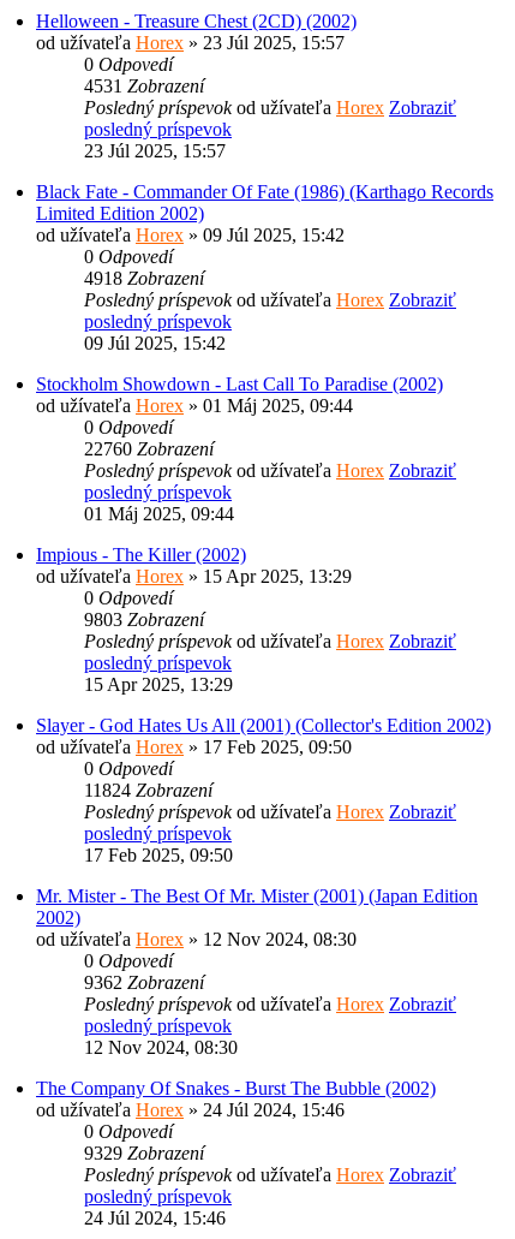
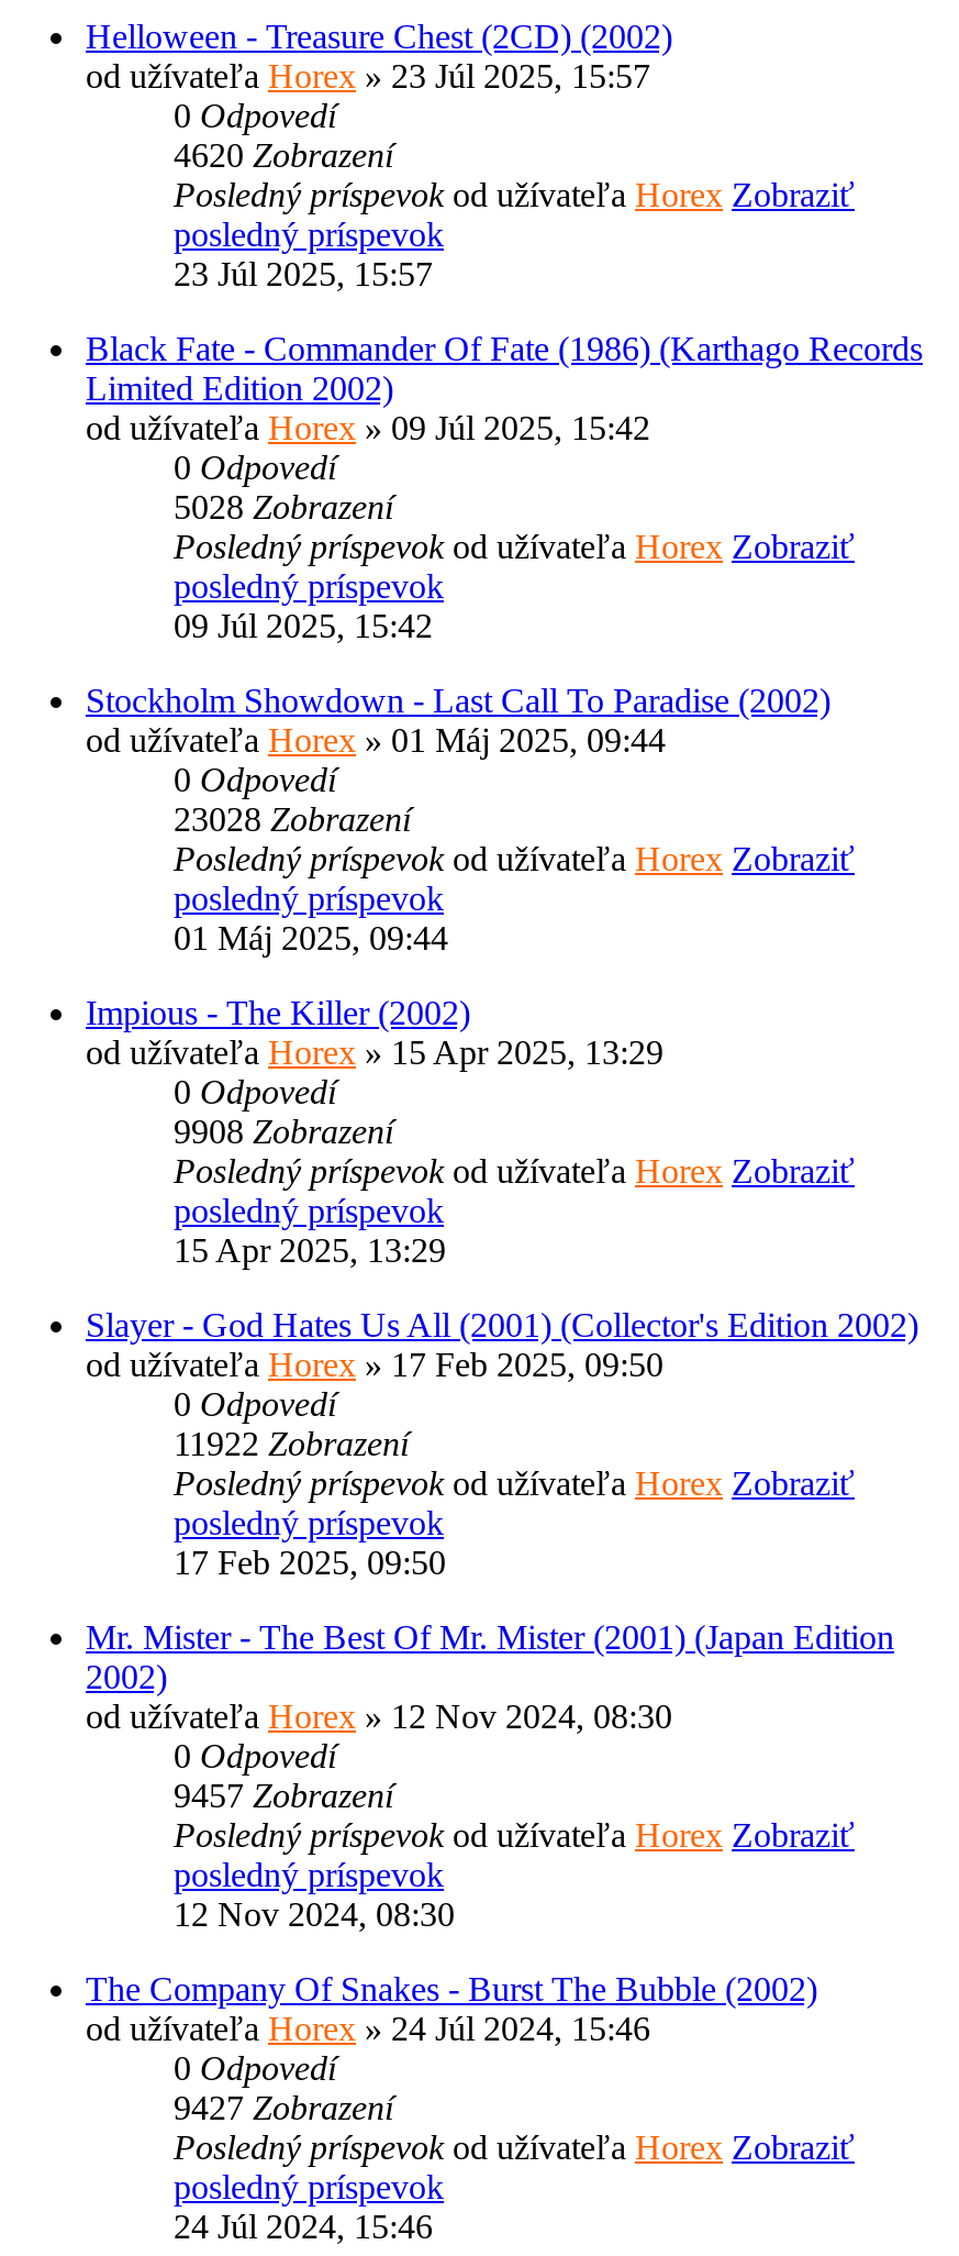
- 4531Zobrazení
+ 4620Zobrazení

- 4918Zobrazení
+ 5028Zobrazení

- 22760 Zobrazení
+ 23028 Zobrazení

- 9803Zobrazení
+ 9908Zobrazení

- 11824 Zobrazení
+ 11922 Zobrazení

- 9362Zobrazení
+ 9457Zobrazení

- 9329Zobrazení
+ 9427Zobrazení
